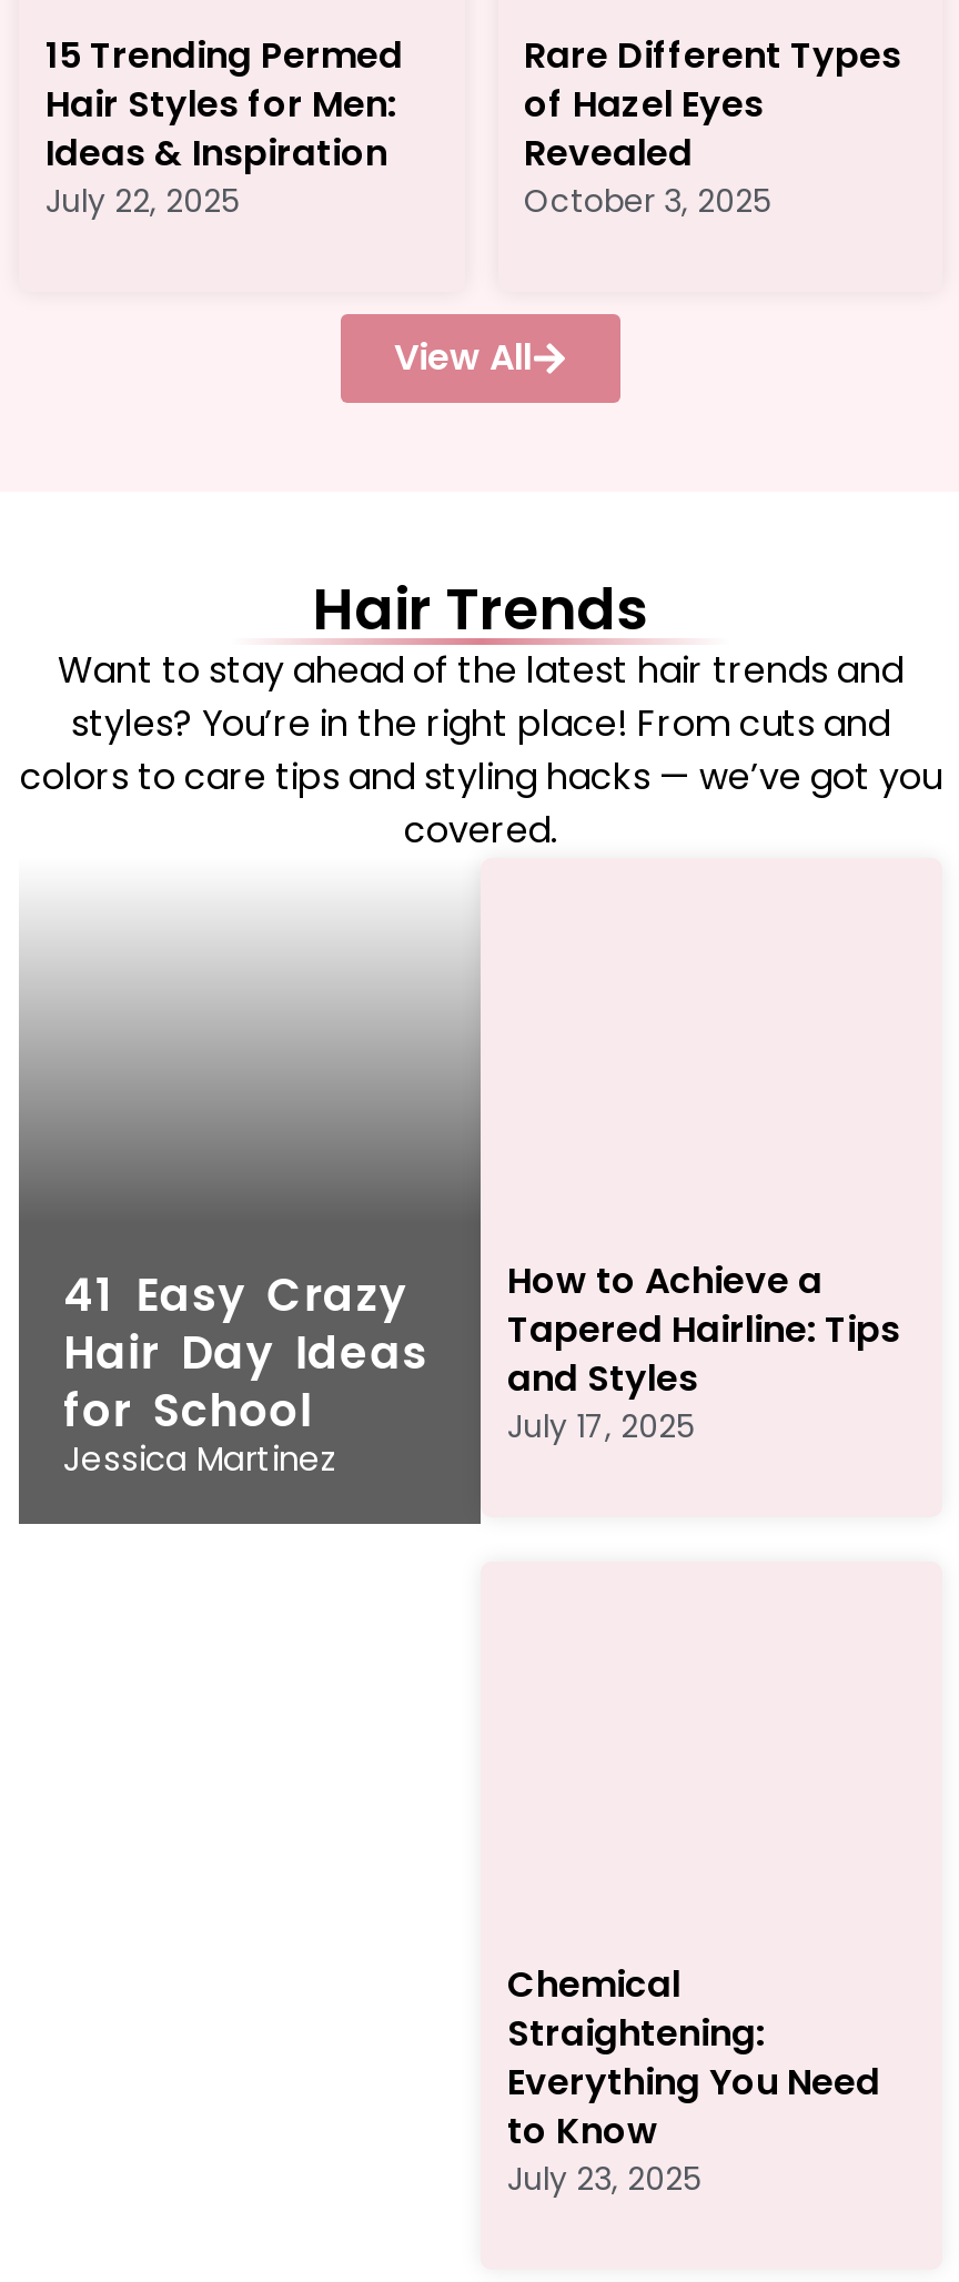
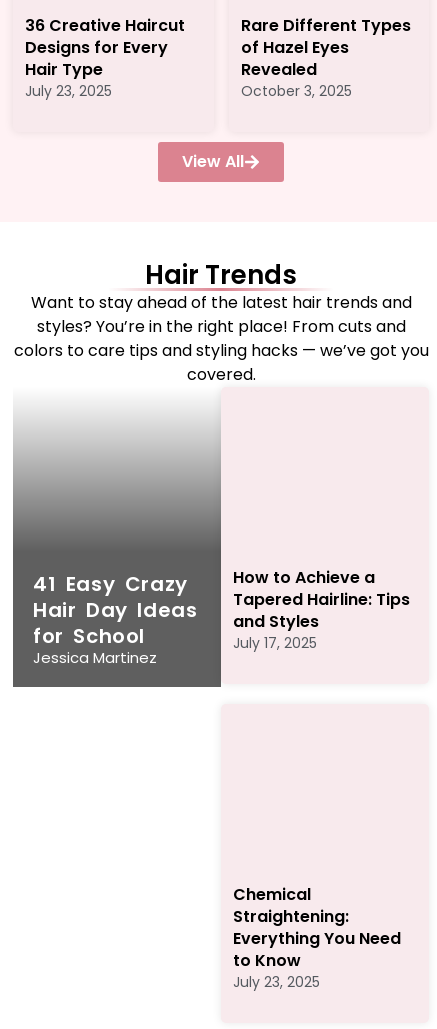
- 15 Trending Permed
- Hair Styles for Men:
- Ideas & Inspiration
- July 22, 2025
+ 36 Creative Haircut
+ Designs for Every
+ Hair Type
+ July 23, 2025
